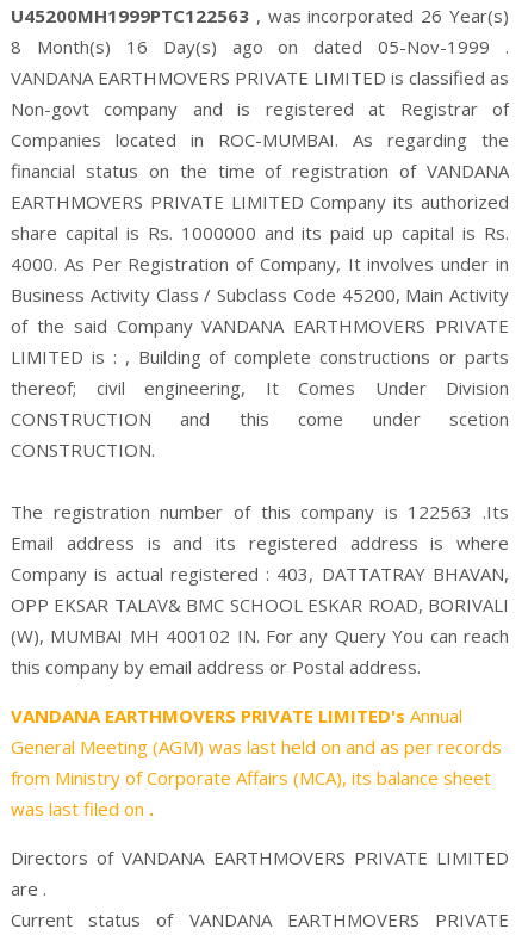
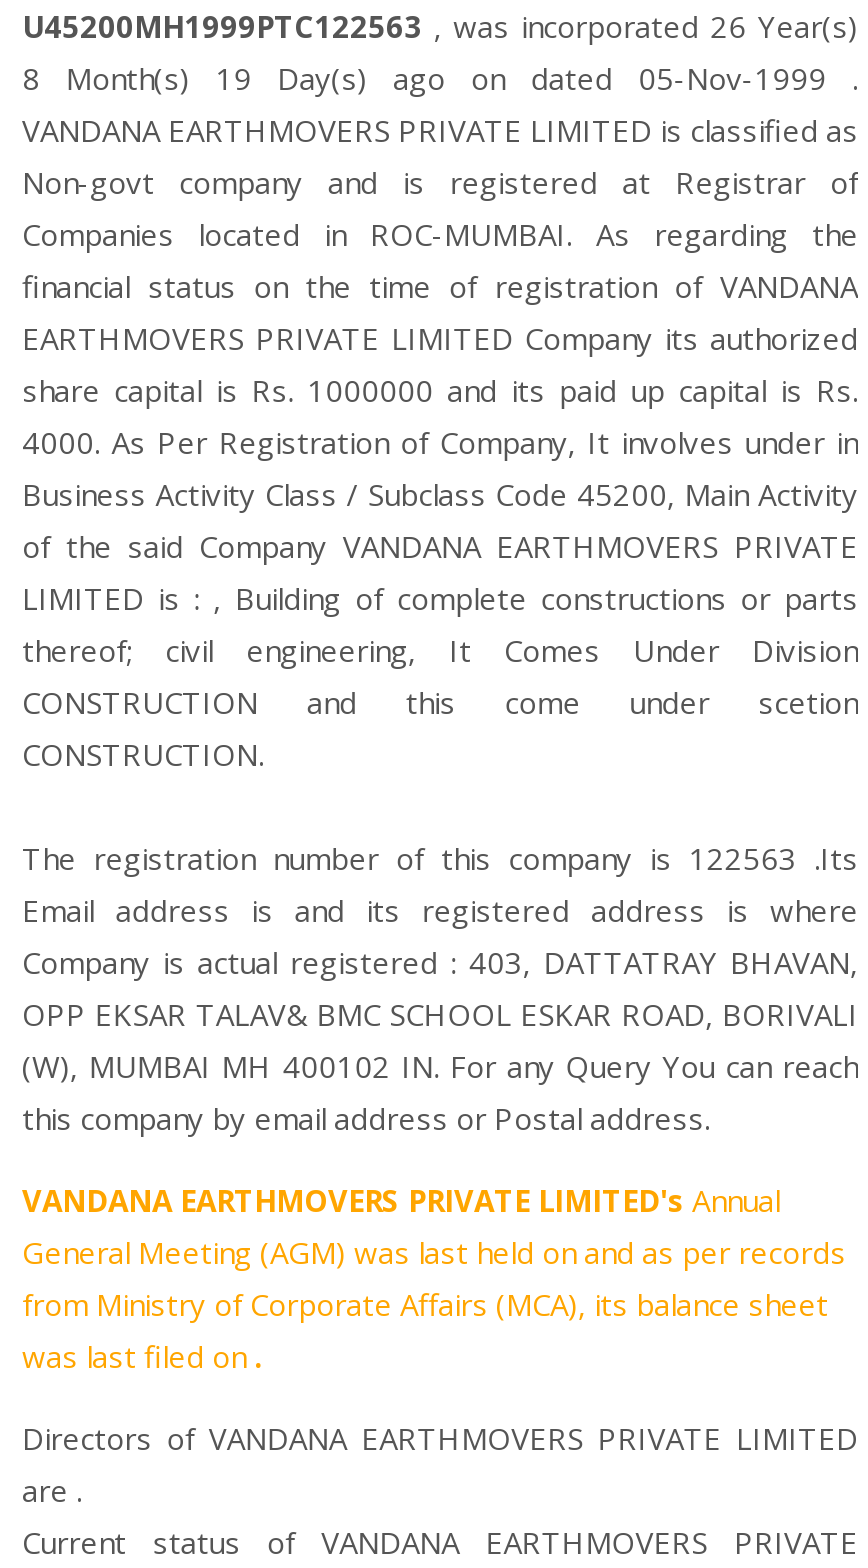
- 8 Month(s) 16 Day(s) ago on dated 05-Nov-1999 .
+ 8 Month(s) 19 Day(s) ago on dated 05-Nov-1999 .
